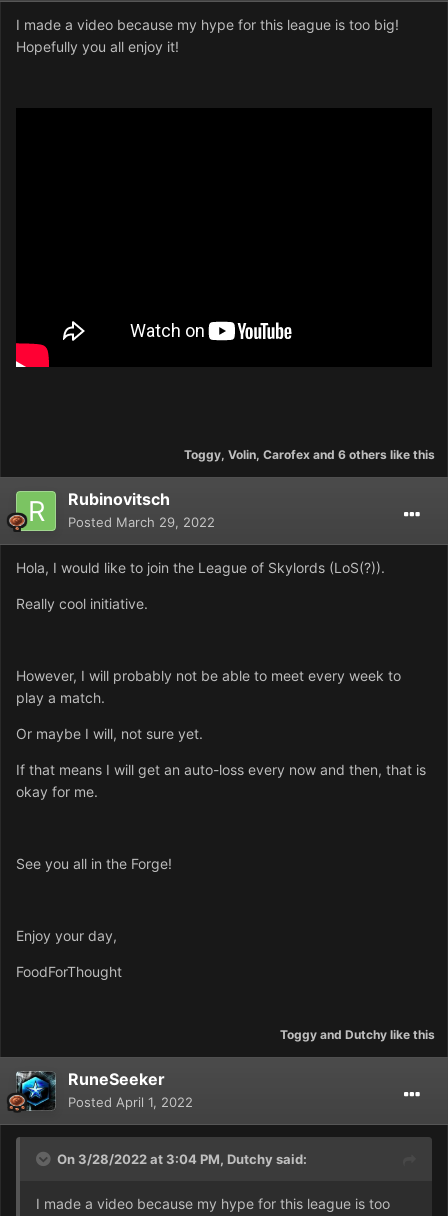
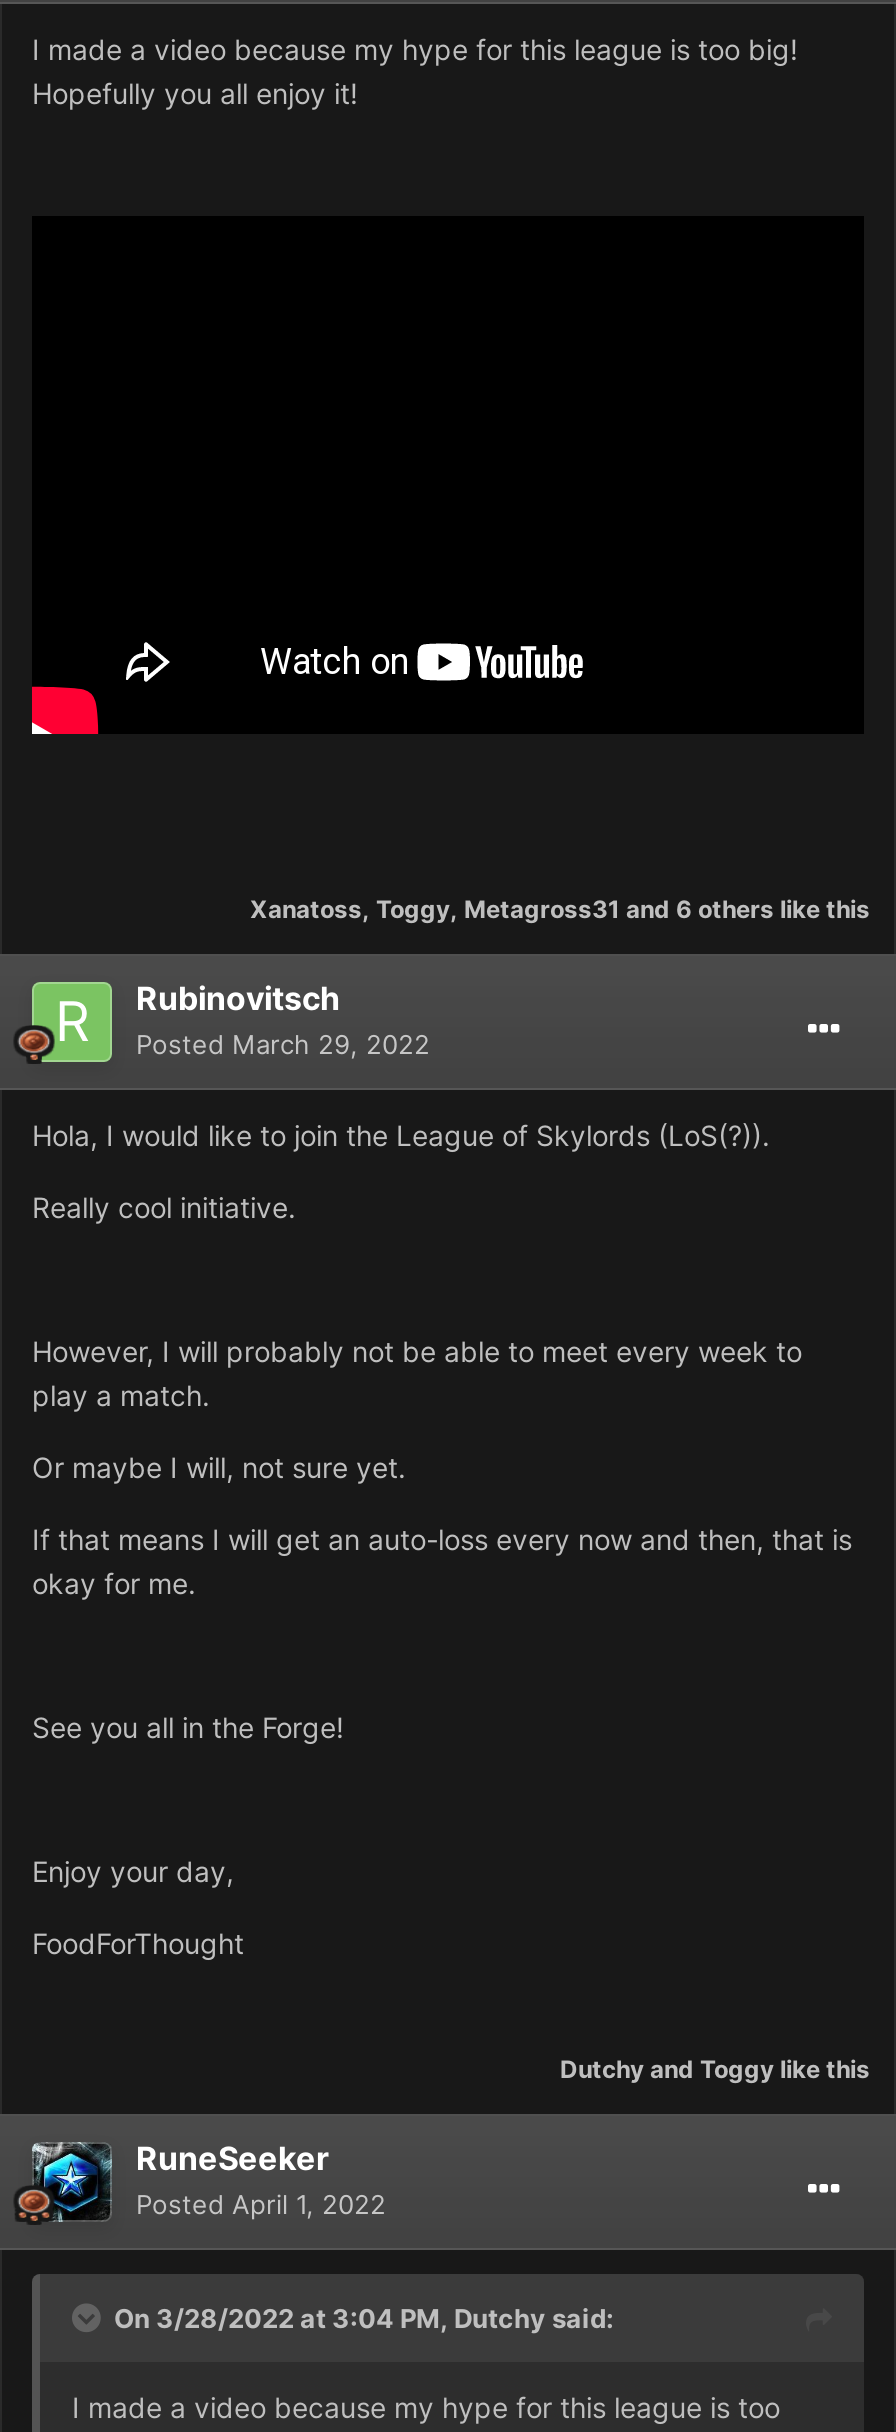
- Toggy, Volin, Carofex and 6 others like this
+ Xanatoss, Toggy, Metagross31 and 6 others like this

- Toggy and Dutchy like this
+ Dutchy and Toggy like this
